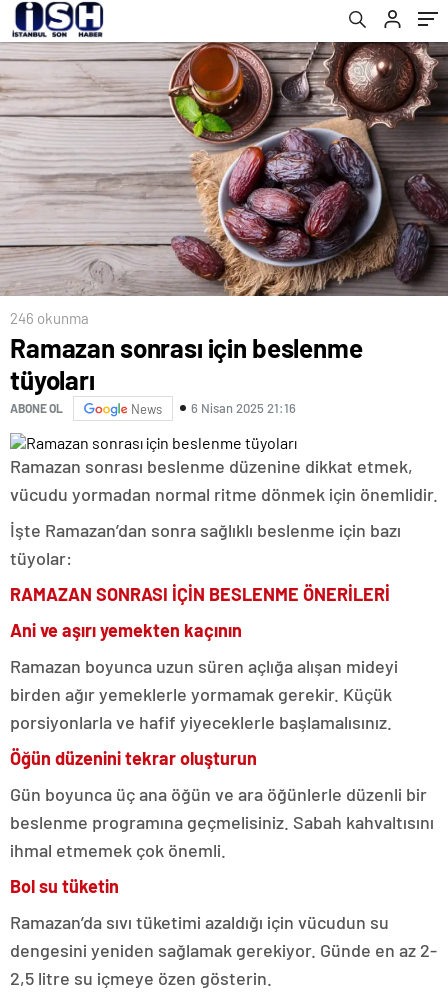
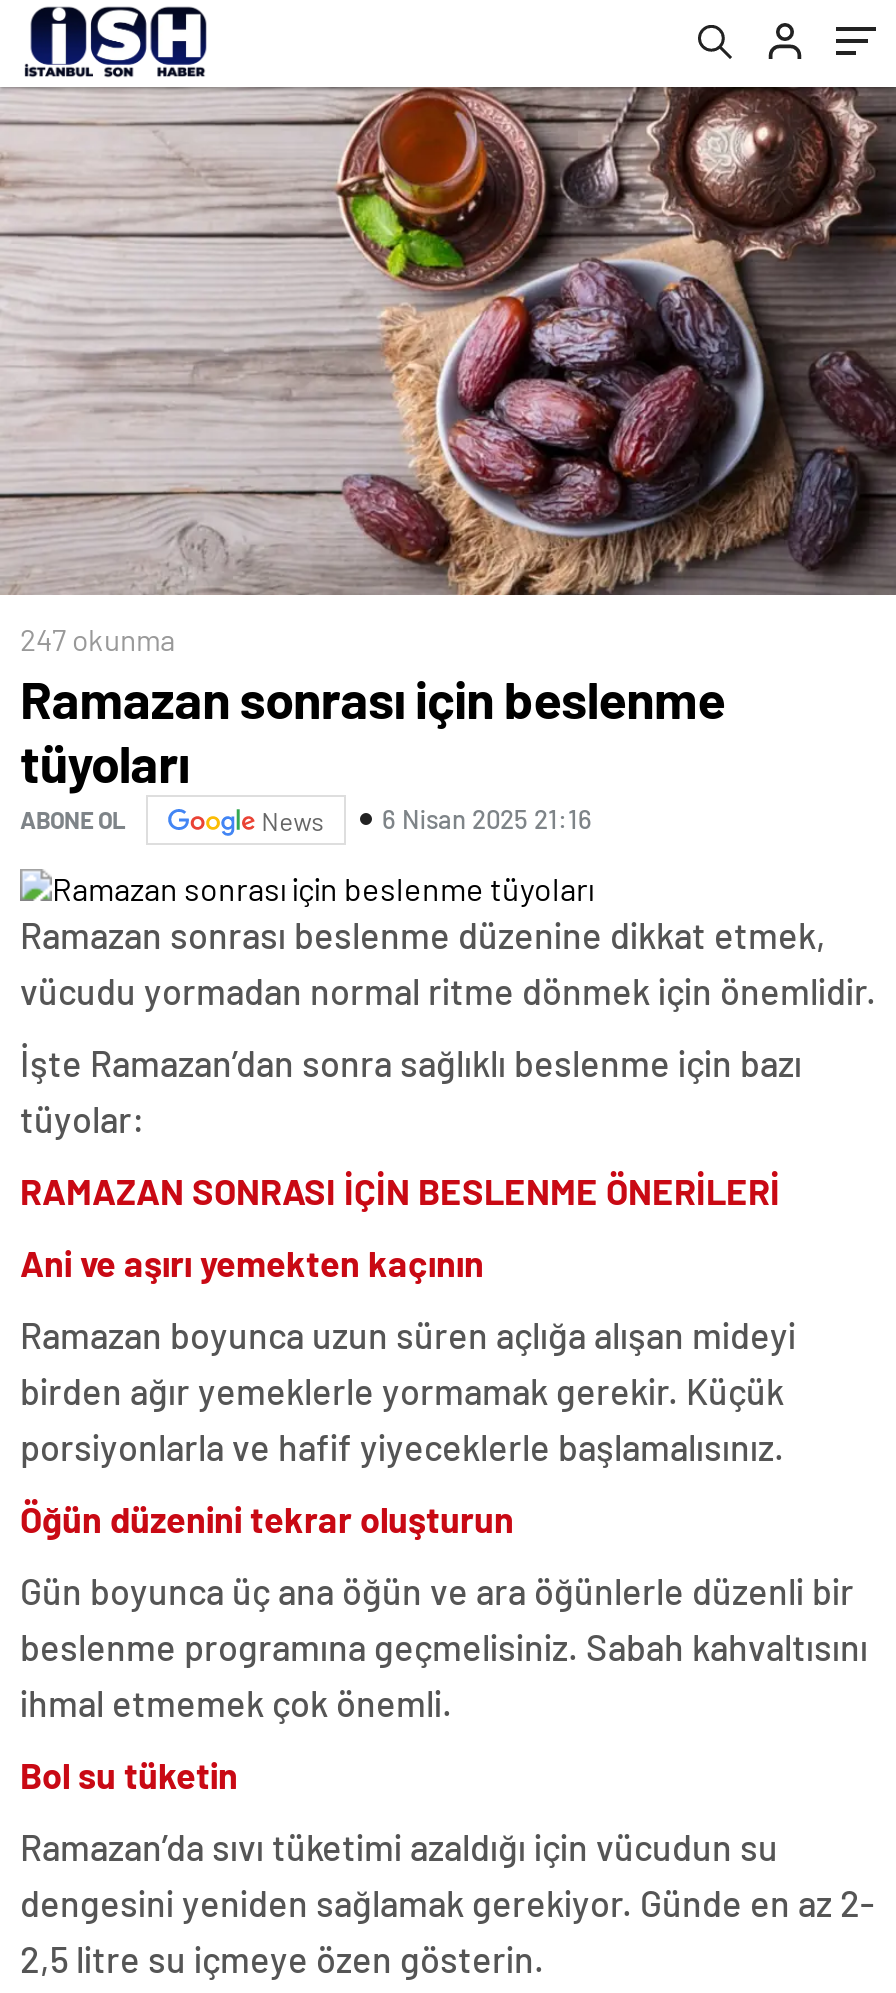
- 246 okunma
+ 247 okunma
